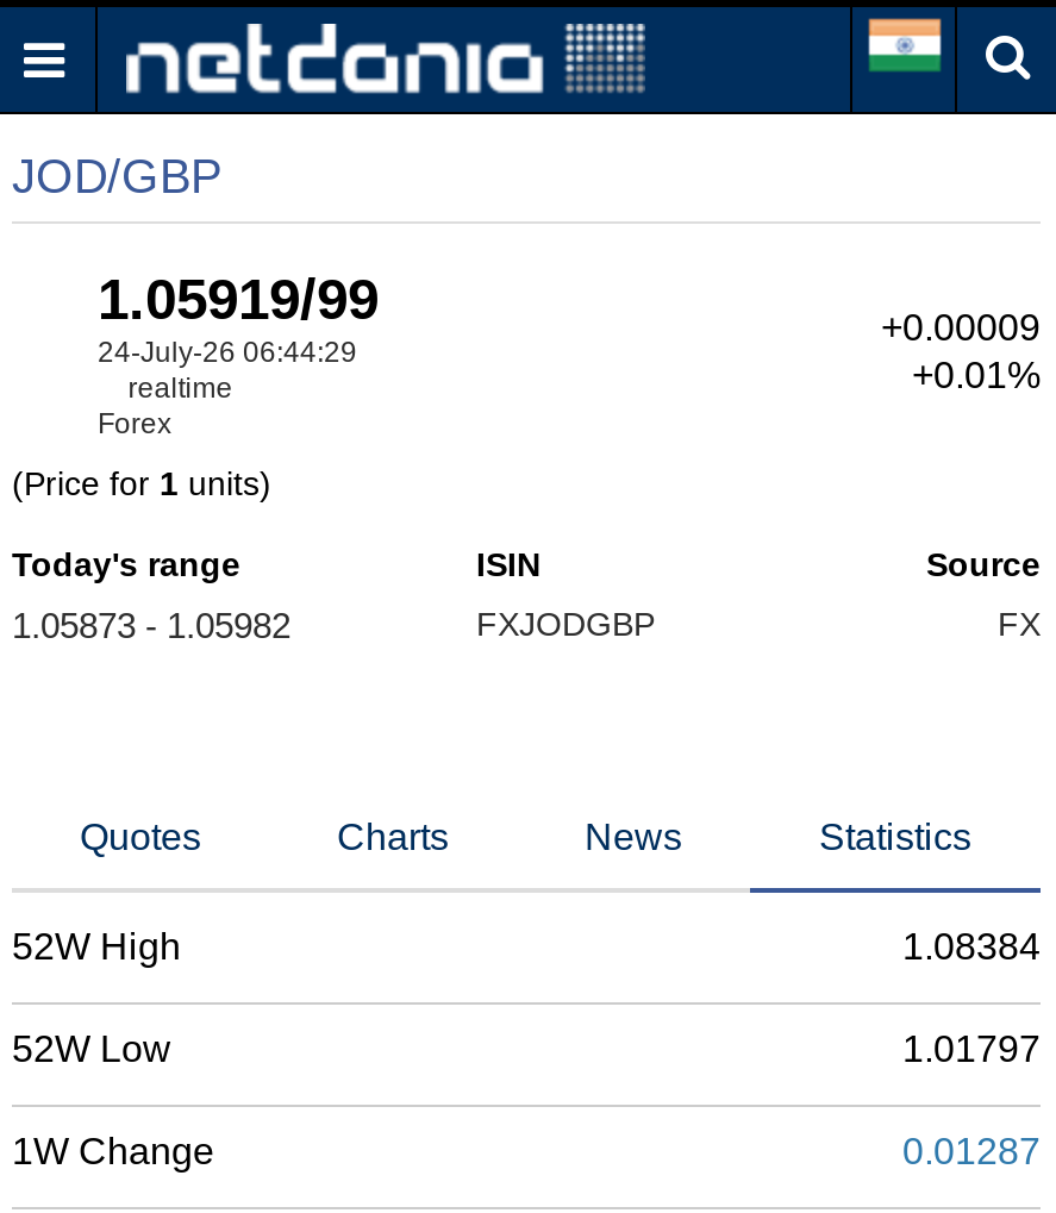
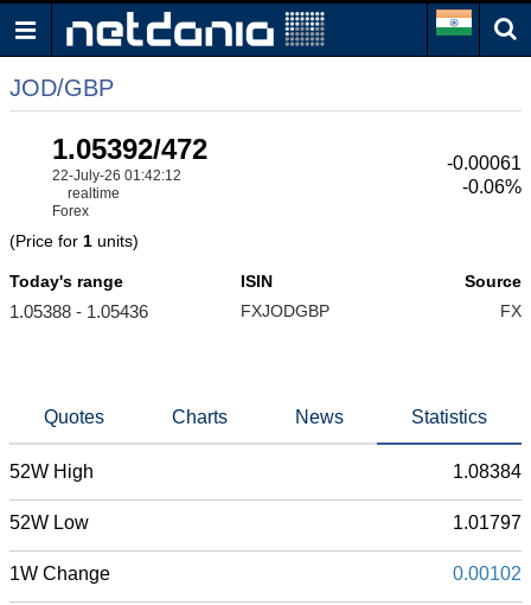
- 1.05919/99
- 24-July-26 06:44:29
+ 1.05392/472
+ 22-July-26 01:42:12

- +0.00009
+ -0.00061

- +0.01%
+ -0.06%

- 1.05873 - 1.05982
+ 1.05388 - 1.05436

- 0.01287
+ 0.00102
